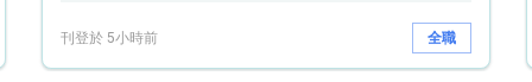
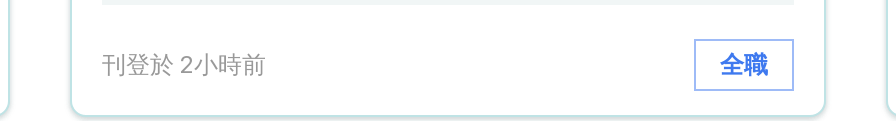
- 刊登於 5小時前
+ 刊登於 2小時前
